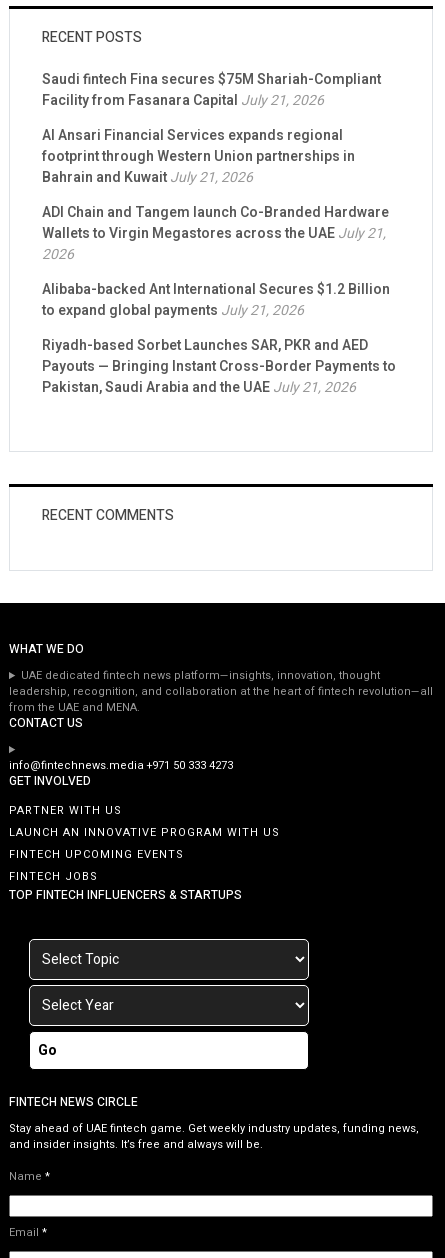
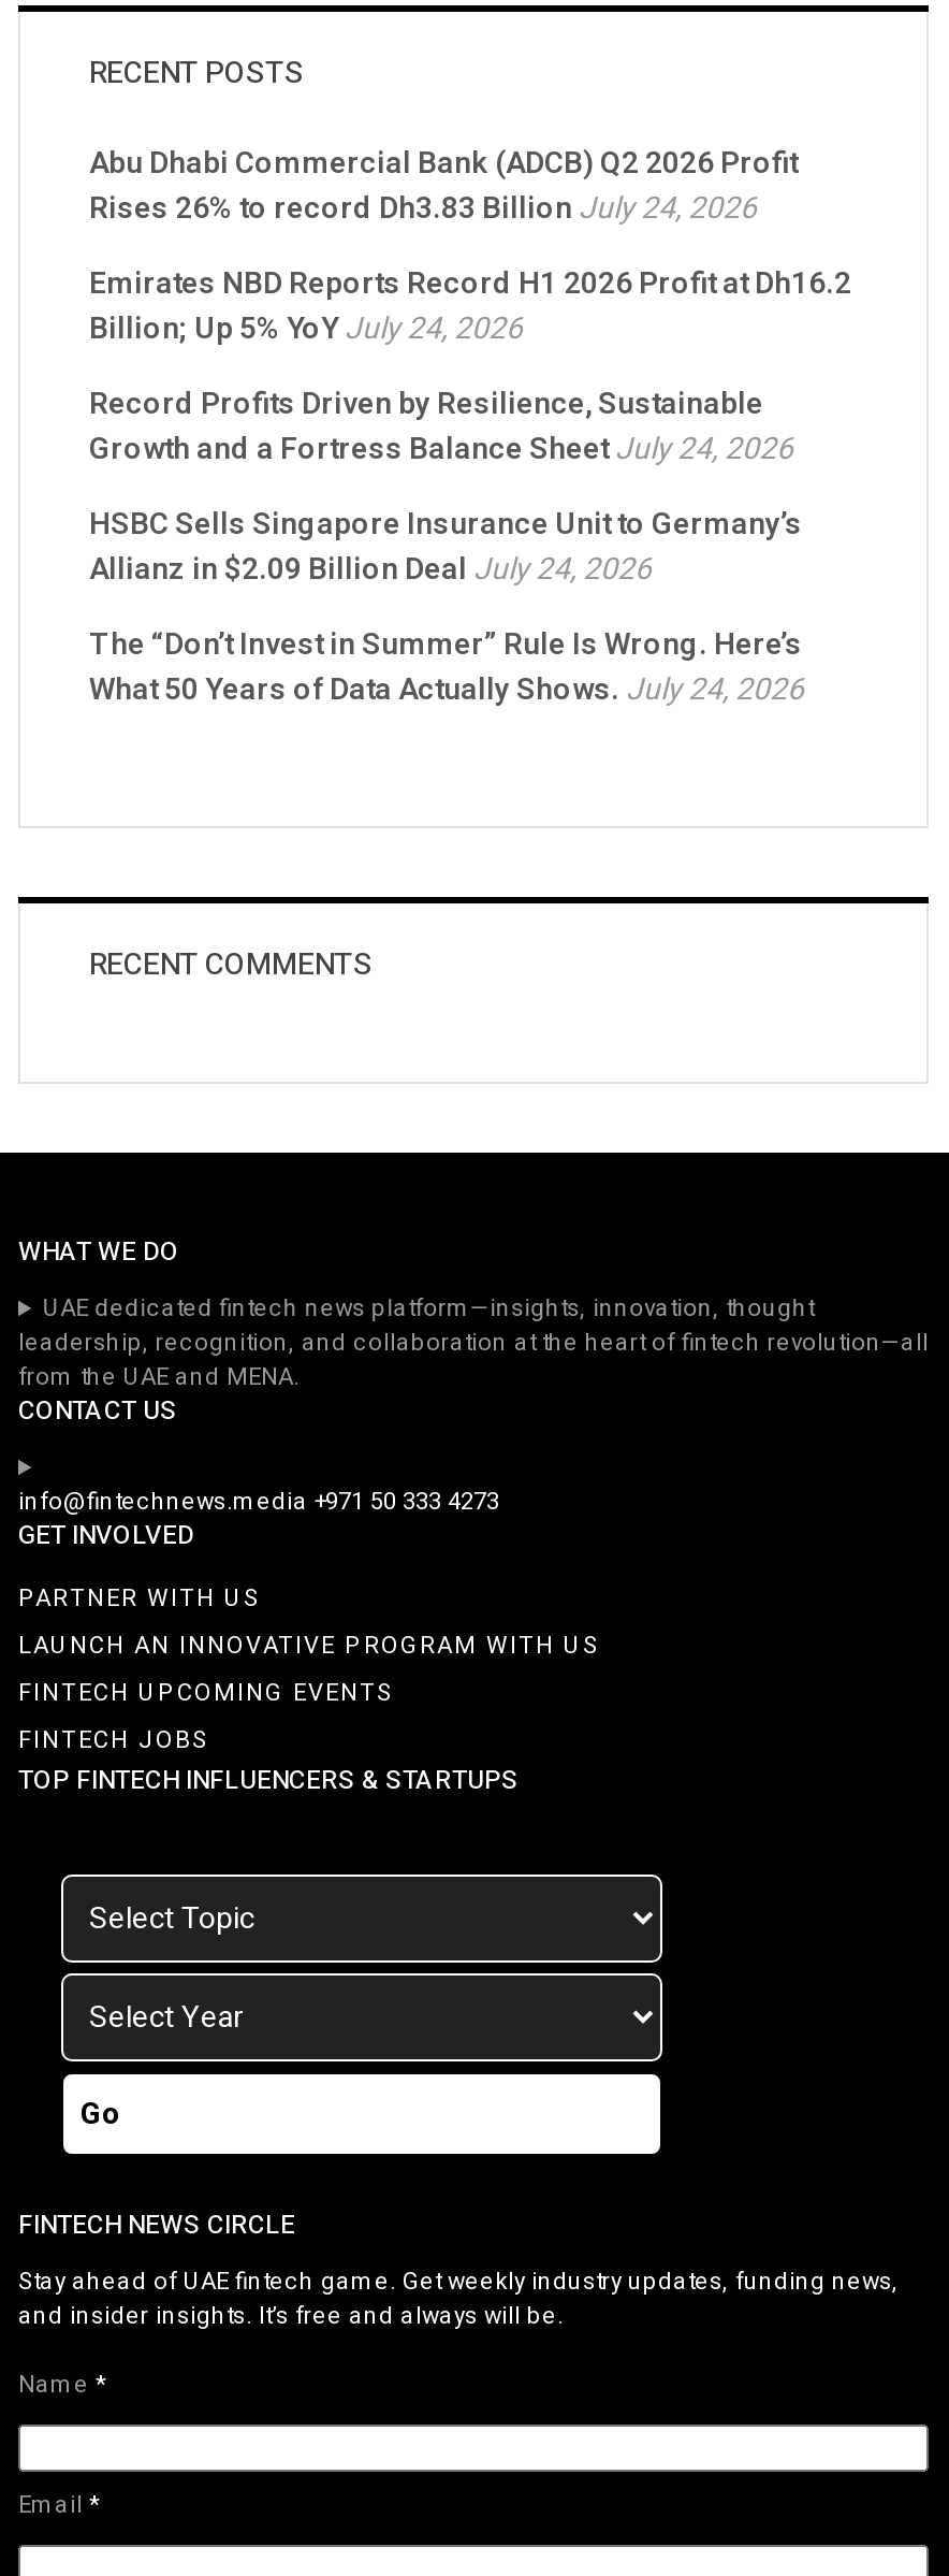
- Saudi fintech Fina secures $75M Shariah-Compliant
- Facility from Fasanara Capital July 21, 2026
+ Abu Dhabi Commercial Bank (ADCB) Q2 2026 Profit
+ Rises 26% to record Dh3.83 Billion July 24, 2026

- Al Ansari Financial Services expands regional
- footprint through Western Union partnerships in
- Bahrain and Kuwait July 21, 2026
+ Emirates NBD Reports Record H1 2026 Profit at Dh16.2
+ Billion; Up 5% YoY July 24, 2026

- ADI Chain and Tangem launch Co-Branded Hardware
- Wallets to Virgin Megastores across the UAE July 21,
- 2026
+ Record Profits Driven by Resilience, Sustainable
+ Growth and a Fortress Balance Sheet July 24, 2026

- Alibaba-backed Ant International Secures $1.2 Billion
- to expand global payments July 21, 2026
+ HSBC Sells Singapore Insurance Unit to Germany’s
+ Allianz in $2.09 Billion Deal July 24, 2026

- Riyadh-based Sorbet Launches SAR, PKR and AED
- Payouts — Bringing Instant Cross-Border Payments to
- Pakistan, Saudi Arabia and the UAE July 21, 2026
+ The “Don’t Invest in Summer” Rule Is Wrong. Here’s
+ What 50 Years of Data Actually Shows. July 24, 2026
